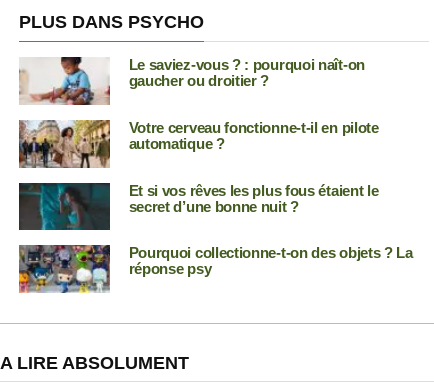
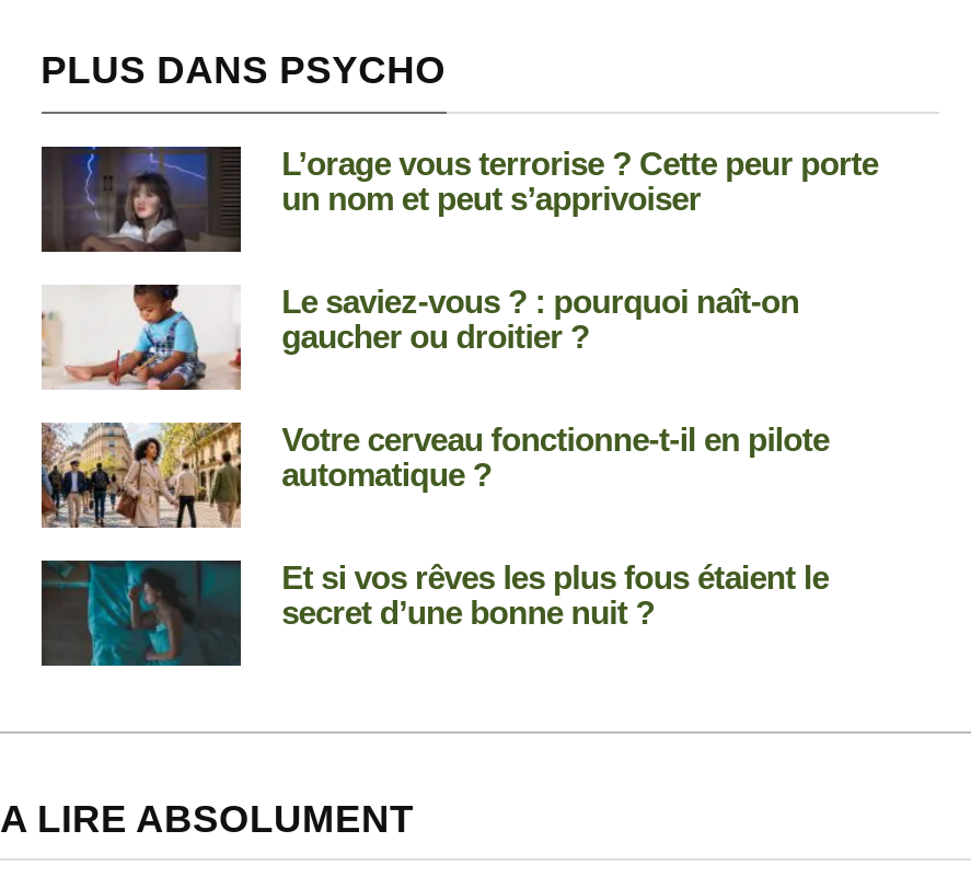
+ [image]
+ L’orage vous terrorise ? Cette peur porte
+ un nom et peut s’apprivoiser

moved down: [image] | Le saviez-vous ? : pourquoi naît-on | gaucher ou droitier ? | Votre cerveau fonctionne-t-il en pilote | automatique ? | Et si vos rêves les plus fous étaient le | secret d’une bonne nuit ?

- [image]
- Pourquoi collectionne-t-on des objets ? La
- réponse psy
